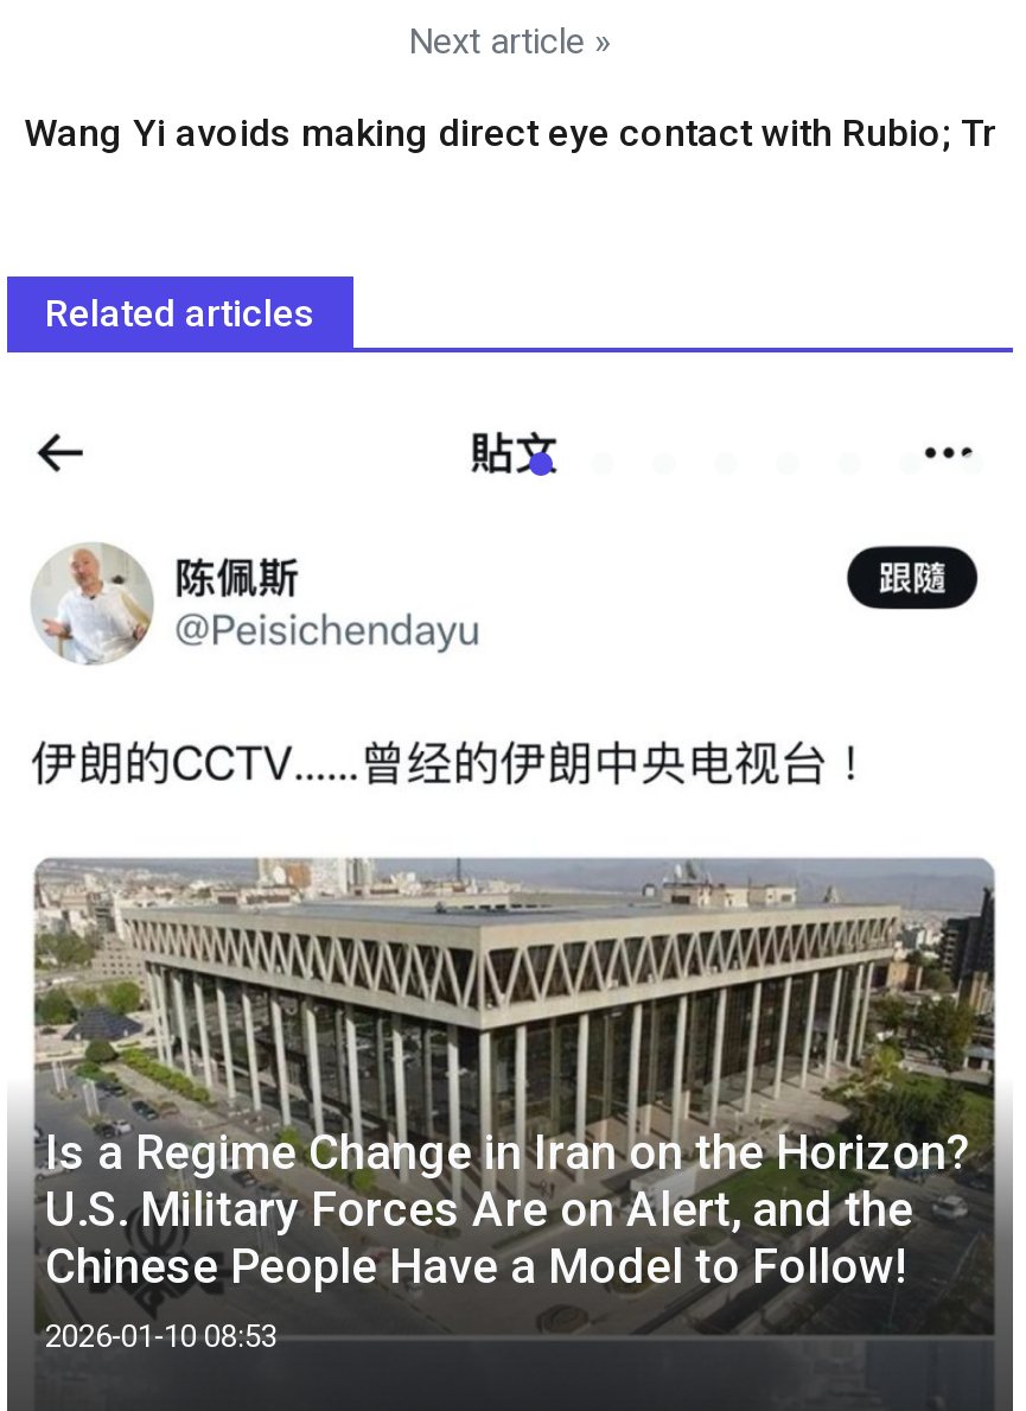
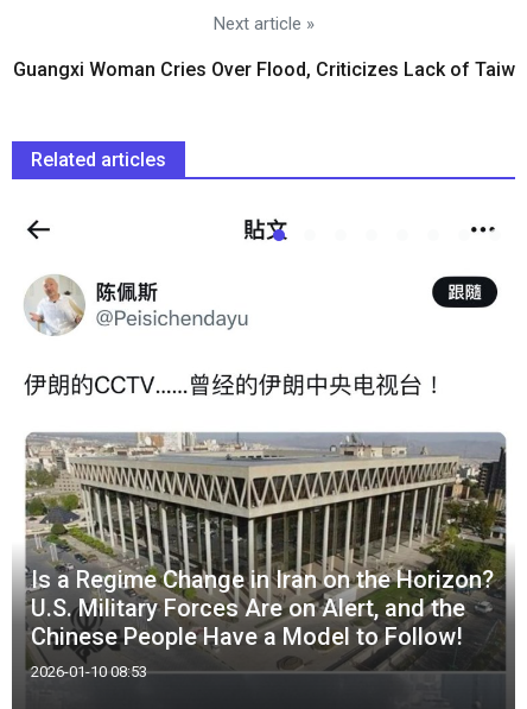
- Wang Yi avoids making direct eye contact with Rubio; Tr
+ Guangxi Woman Cries Over Flood, Criticizes Lack of Taiw
